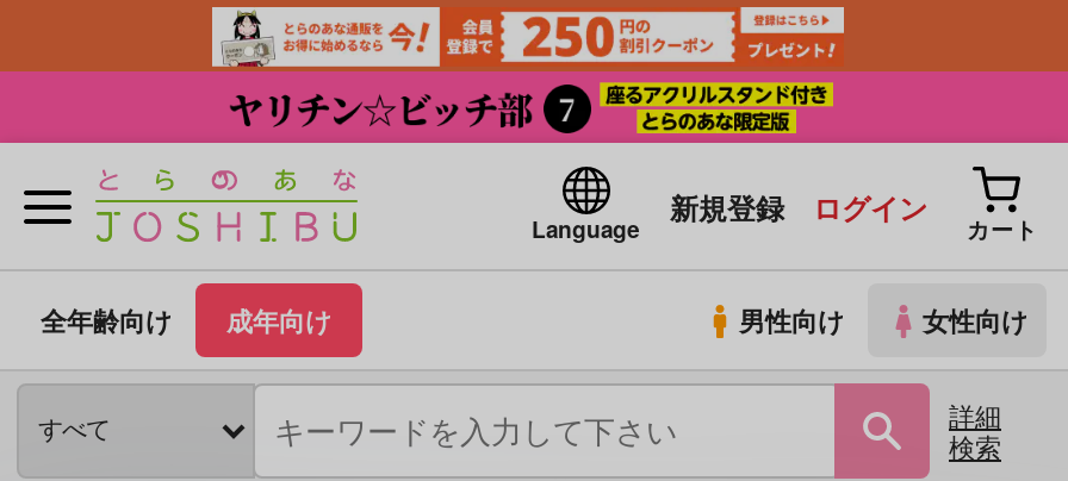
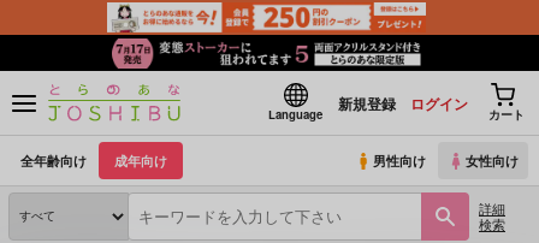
- [image]
+ [image]
